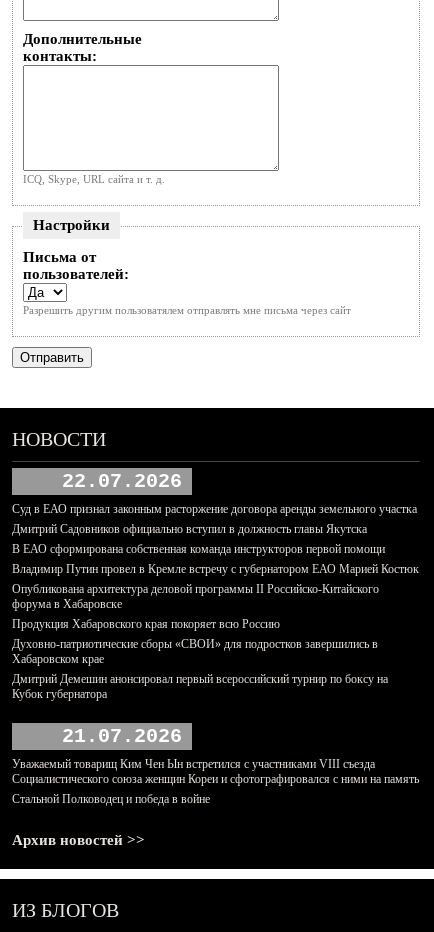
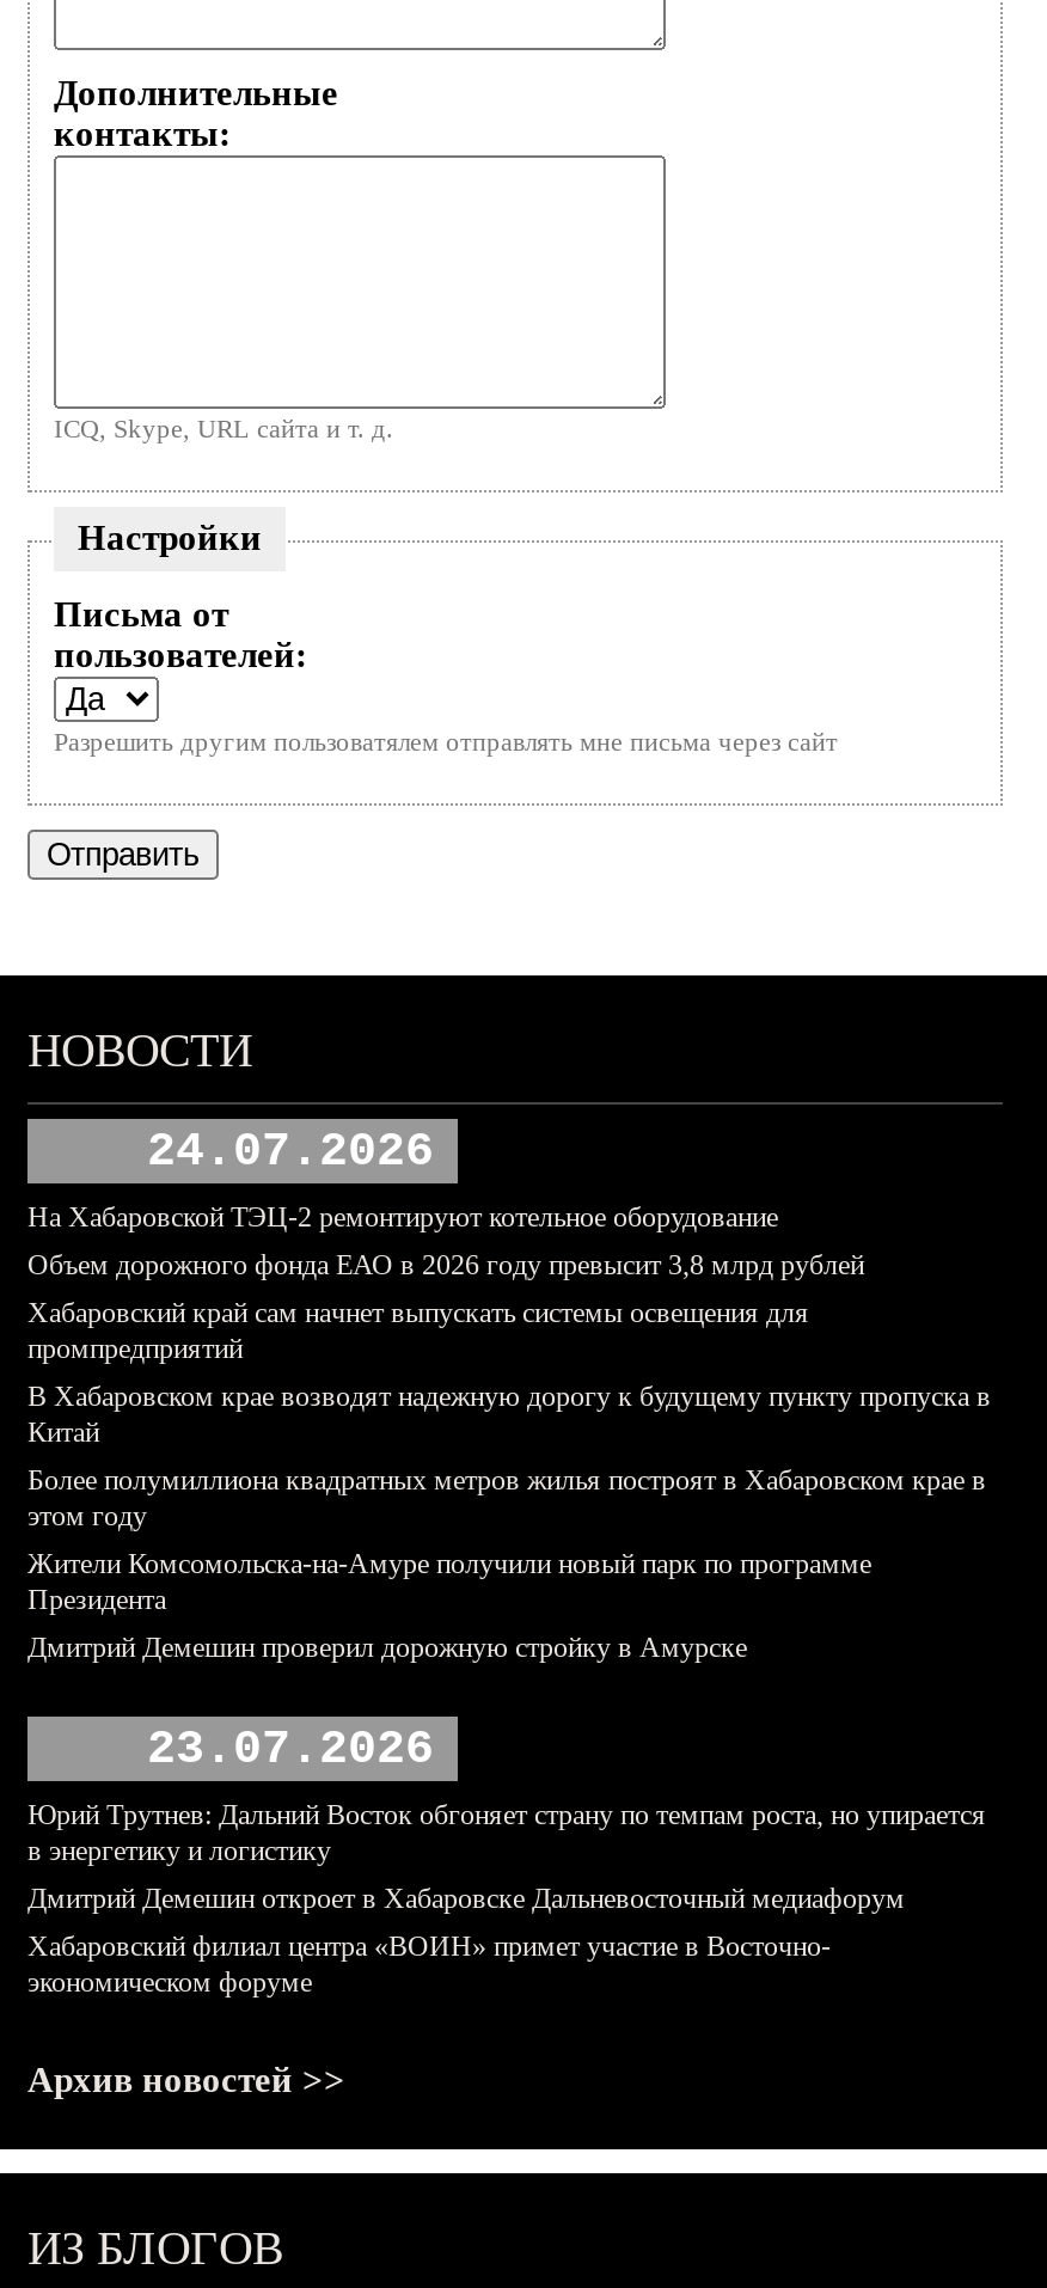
- 22.07.2026
- Суд в ЕАО признал законным расторжение договора аренды земельного участка
- Дмитрий Садовников официально вступил в должность главы Якутска
- В ЕАО сформирована собственная команда инструкторов первой помощи
- Владимир Путин провел в Кремле встречу с губернатором ЕАО Марией Костюк
- Опубликована архитектура деловой программы II Российско-Китайского
- форума в Хабаровске
- Продукция Хабаровского края покоряет всю Россию
- Духовно-патриотические сборы «СВОИ» для подростков завершились в
- Хабаровском крае
- Дмитрий Демешин анонсировал первый всероссийский турнир по боксу на
- Кубок губернатора
+ 24.07.2026
+ На Хабаровской ТЭЦ-2 ремонтируют котельное оборудование
+ Объем дорожного фонда ЕАО в 2026 году превысит 3,8 млрд рублей
+ Хабаровский край сам начнет выпускать системы освещения для
+ промпредприятий
+ В Хабаровском крае возводят надежную дорогу к будущему пункту пропуска в
+ Китай
+ Более полумиллиона квадратных метров жилья построят в Хабаровском крае в
+ этом году
+ Жители Комсомольска-на-Амуре получили новый парк по программе
+ Президента
+ Дмитрий Демешин проверил дорожную стройку в Амурске

- 21.07.2026
- Уважаемый товарищ Ким Чен Ын встретился с участниками VIII съезда
- Социалистического союза женщин Кореи и сфотографировался с ними на память
- Стальной Полководец и победа в войне
+ 23.07.2026
+ Юрий Трутнев: Дальний Восток обгоняет страну по темпам роста, но упирается
+ в энергетику и логистику
+ Дмитрий Демешин откроет в Хабаровске Дальневосточный медиафорум
+ Хабаровский филиал центра «ВОИН» примет участие в Восточно-
+ экономическом форуме
